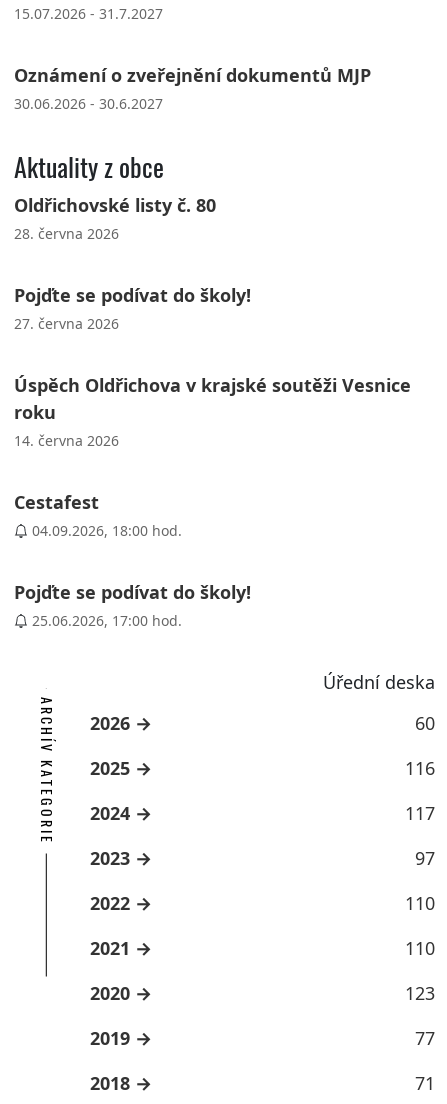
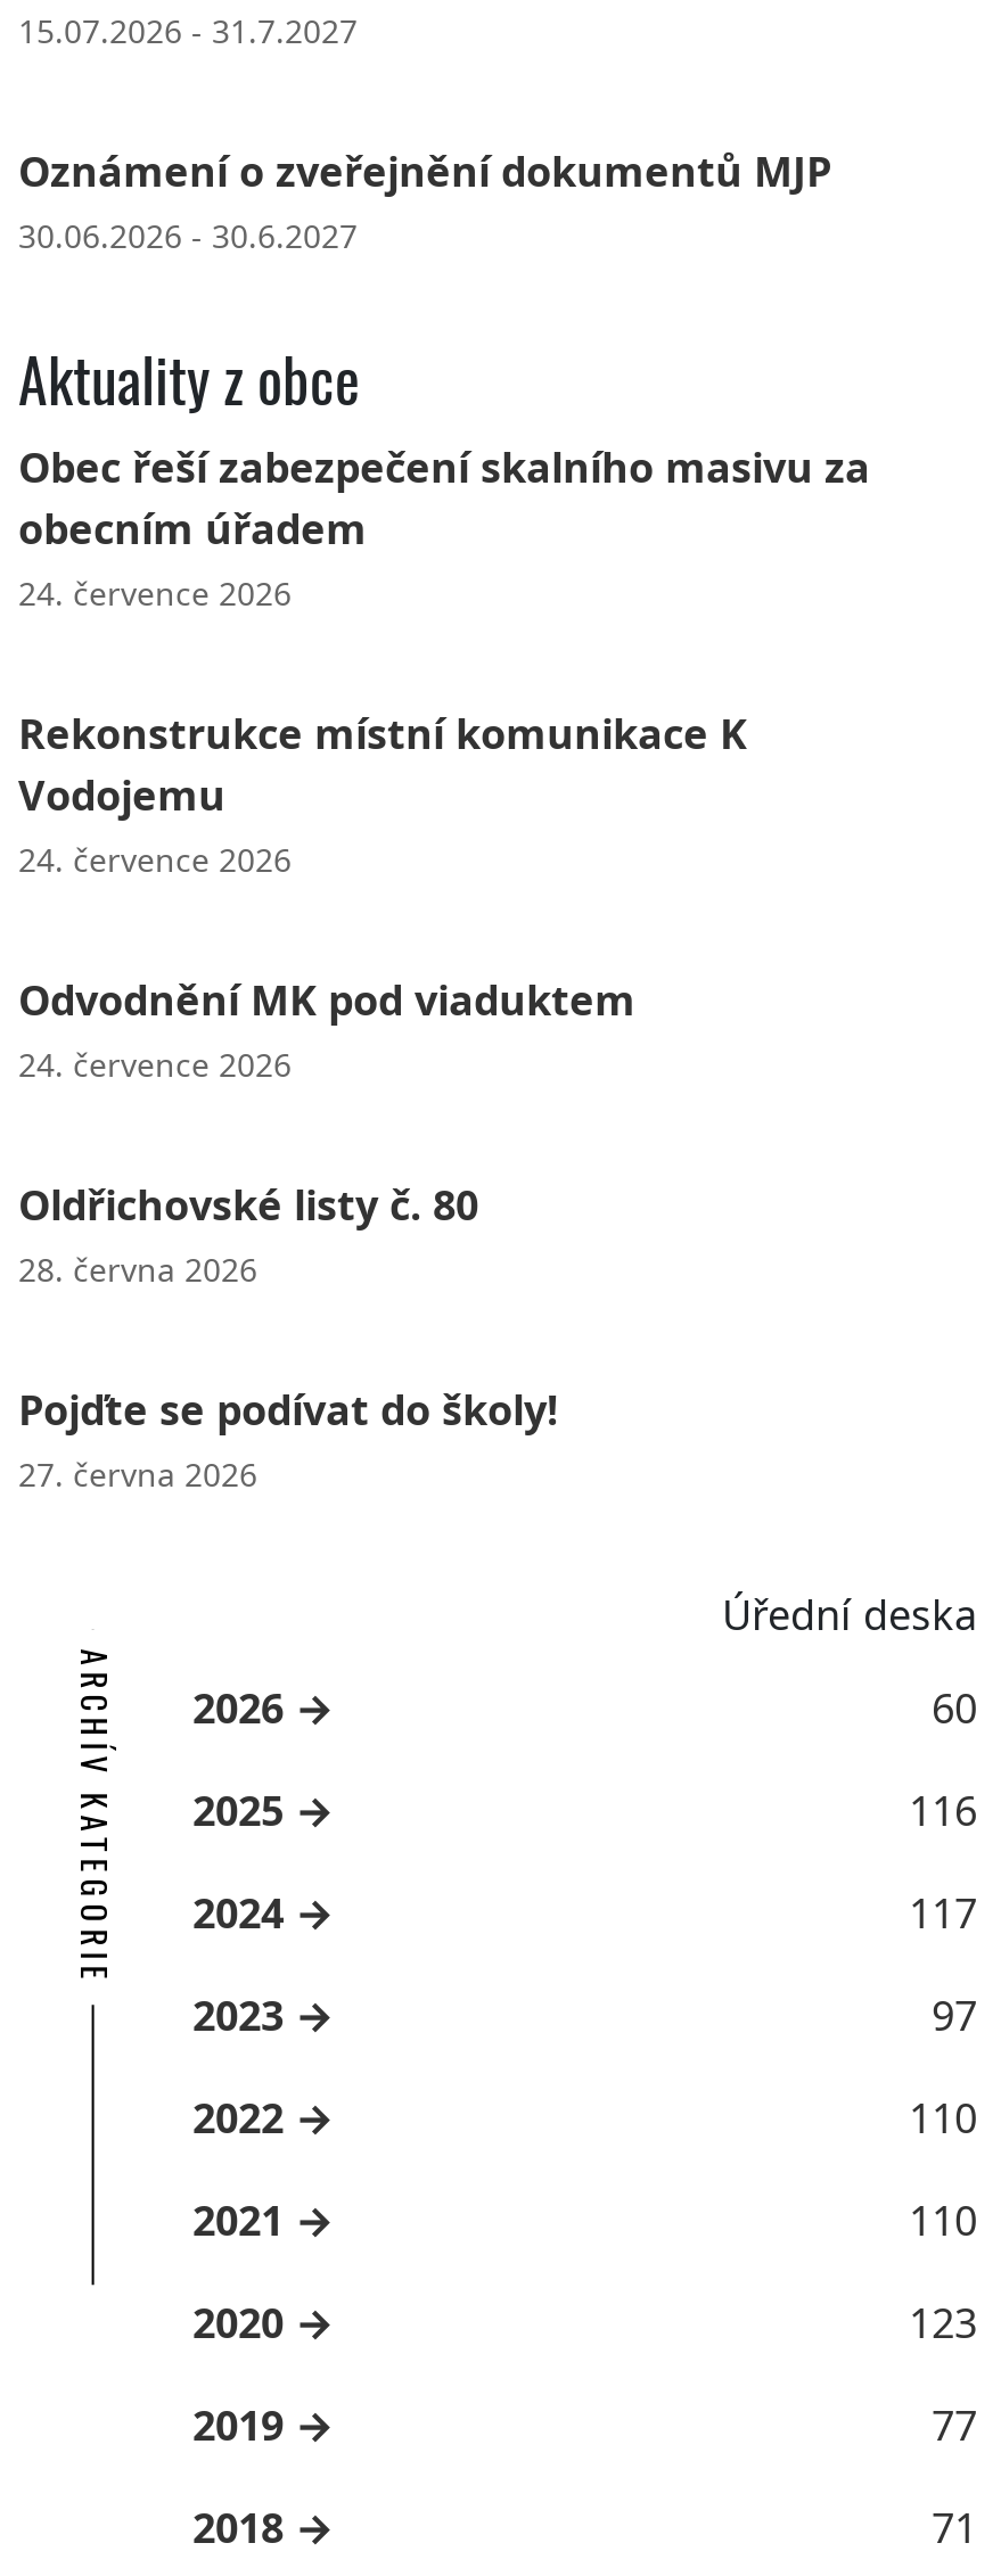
+ Obec řeší zabezpečení skalního masivu za
+ obecním úřadem
+ 24. července 2026
+ Rekonstrukce místní komunikace K
+ Vodojemu
+ 24. července 2026
+ Odvodnění MK pod viaduktem
+ 24. července 2026

moved down: Oldřichovské listy č. 80 | 28. června 2026 | Pojďte se podívat do školy! | 27. června 2026

- Úspěch Oldřichova v krajské soutěži Vesnice
- roku
- 14. června 2026
- Cestafest
- 04.09.2026, 18:00 hod.
- Pojďte se podívat do školy!
- 25.06.2026, 17:00 hod.
